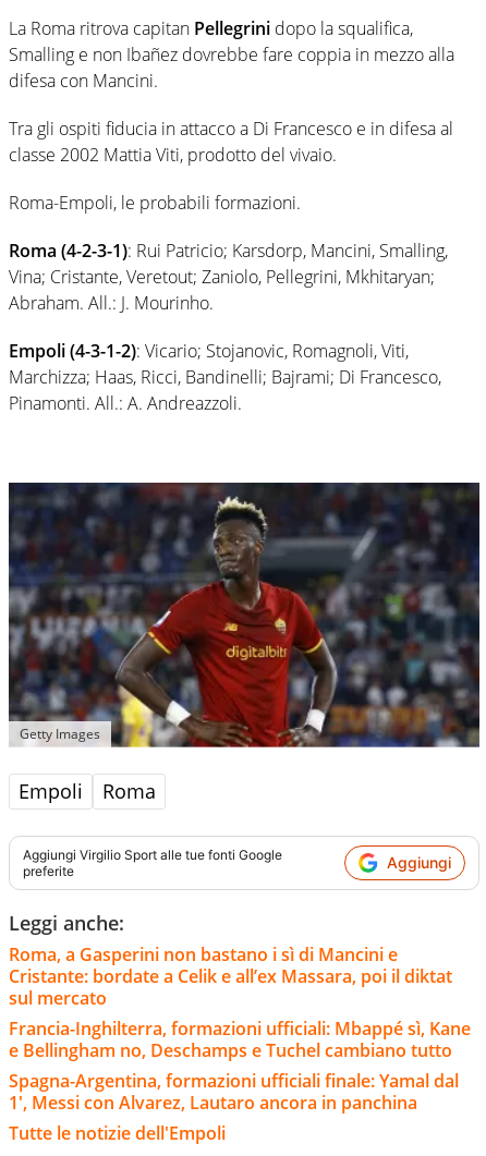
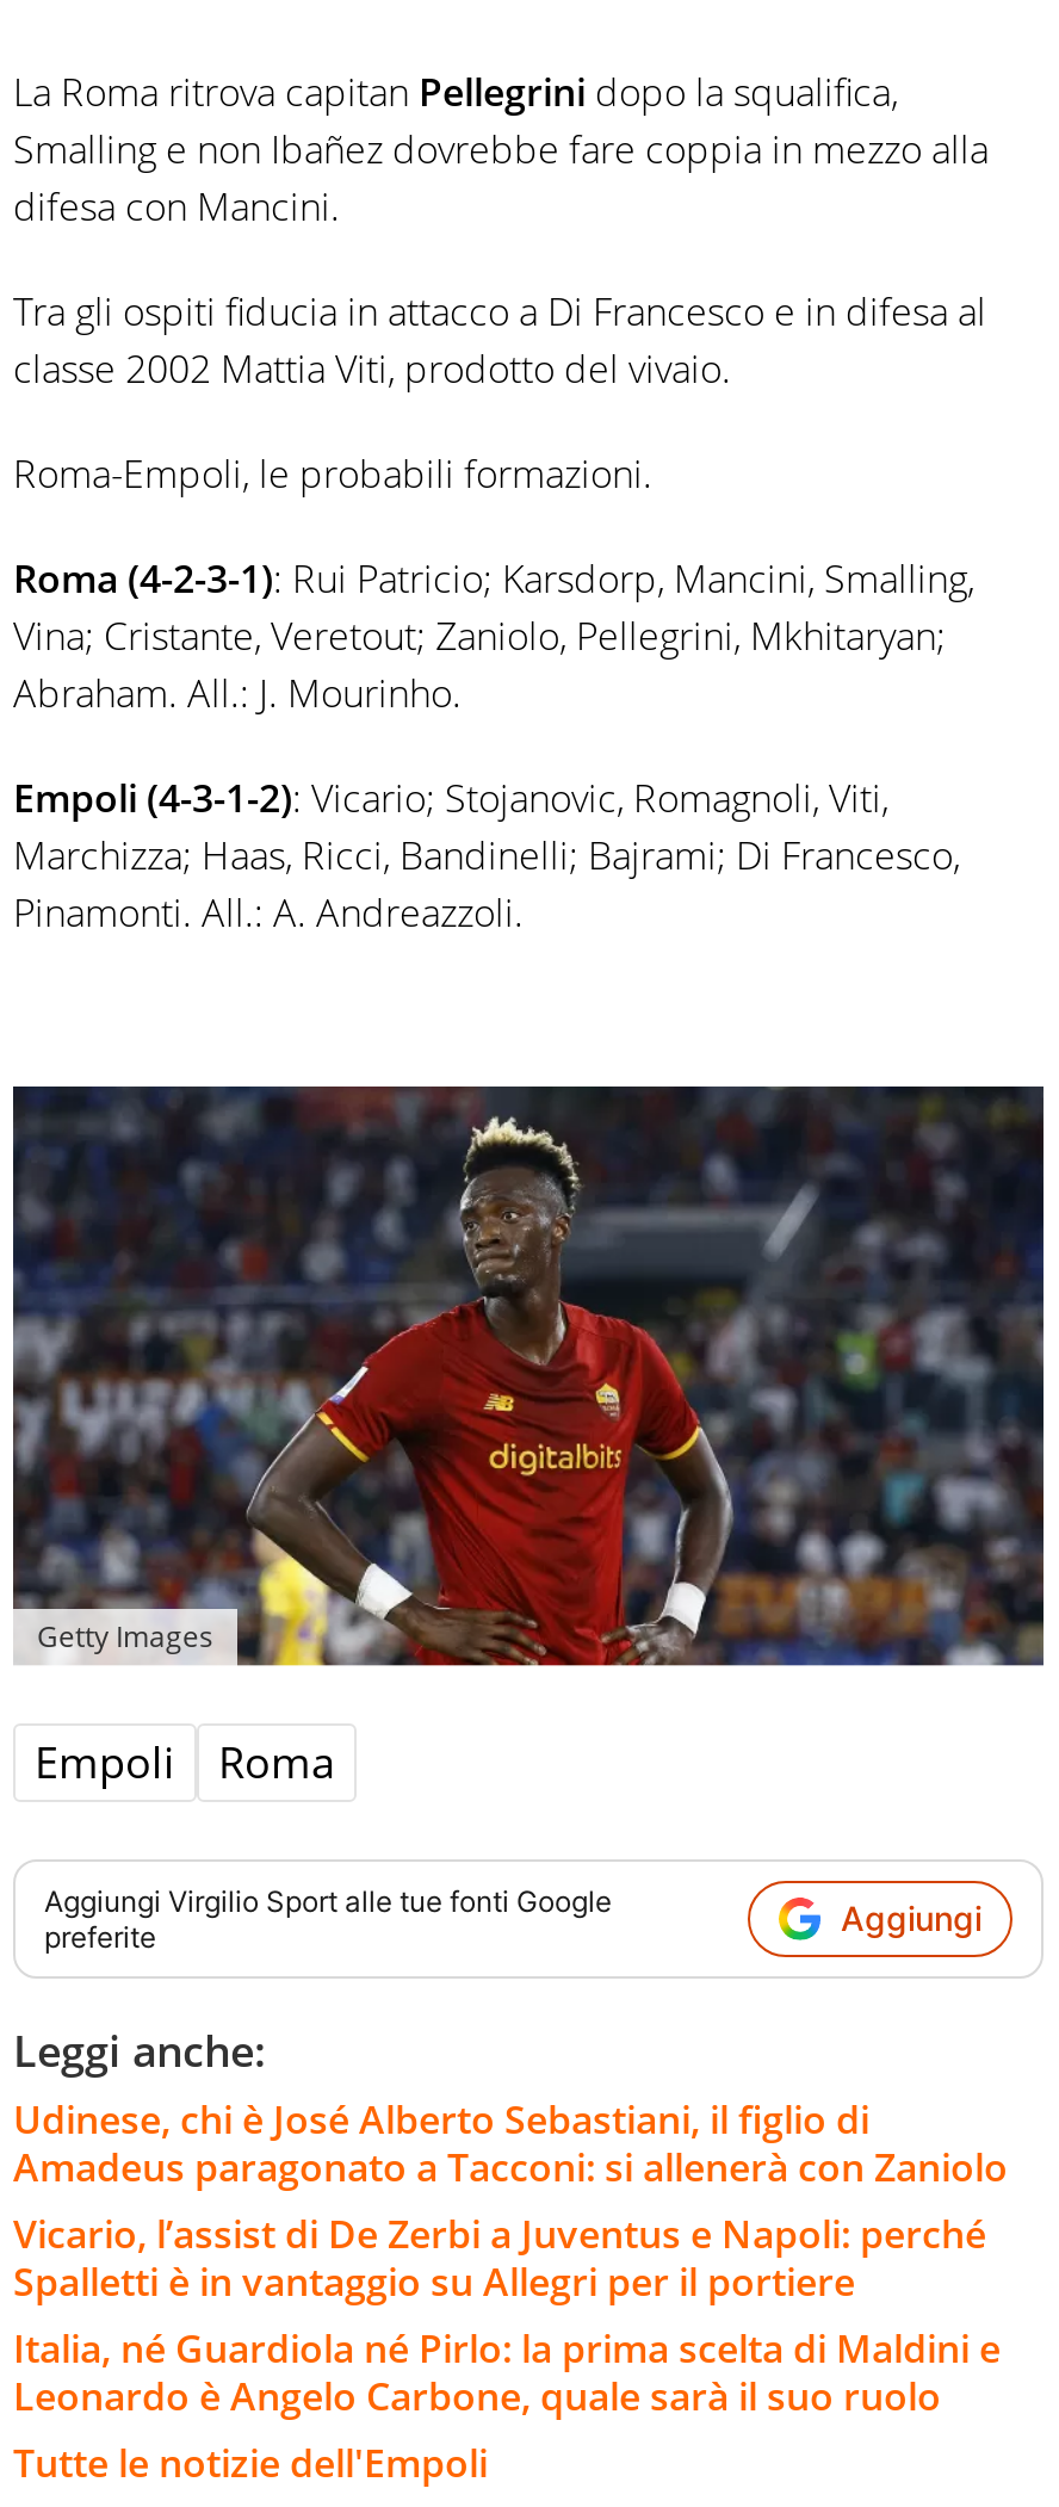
- Roma, a Gasperini non bastano i sì di Mancini e
- Cristante: bordate a Celik e all’ex Massara, poi il diktat
- sul mercato
- Francia-Inghilterra, formazioni ufficiali: Mbappé sì, Kane
- e Bellingham no, Deschamps e Tuchel cambiano tutto
- Spagna-Argentina, formazioni ufficiali finale: Yamal dal
- 1', Messi con Alvarez, Lautaro ancora in panchina
+ Udinese, chi è José Alberto Sebastiani, il figlio di
+ Amadeus paragonato a Tacconi: si allenerà con Zaniolo
+ Vicario, l’assist di De Zerbi a Juventus e Napoli: perché
+ Spalletti è in vantaggio su Allegri per il portiere
+ Italia, né Guardiola né Pirlo: la prima scelta di Maldini e
+ Leonardo è Angelo Carbone, quale sarà il suo ruolo
